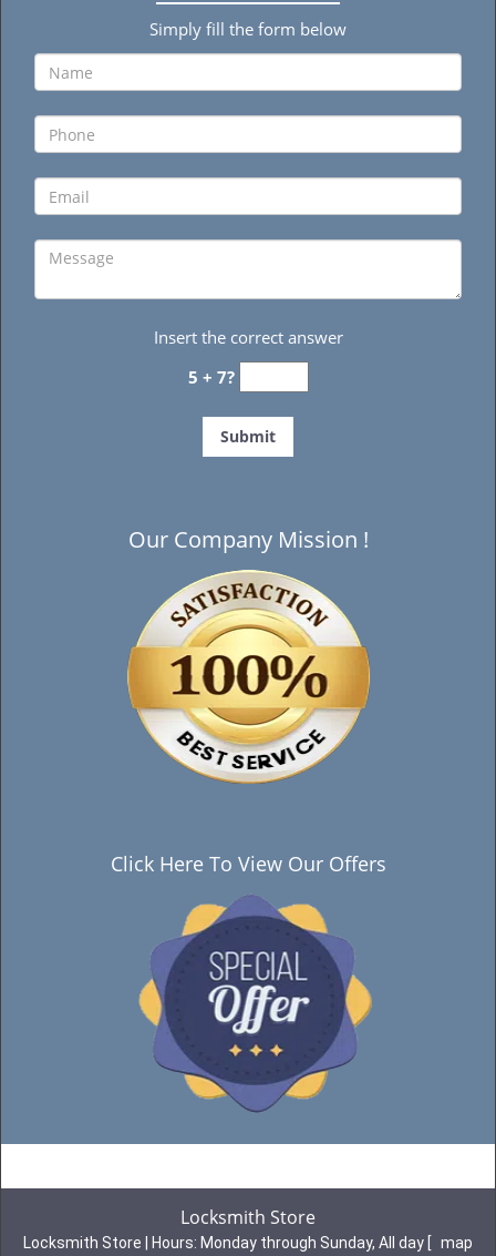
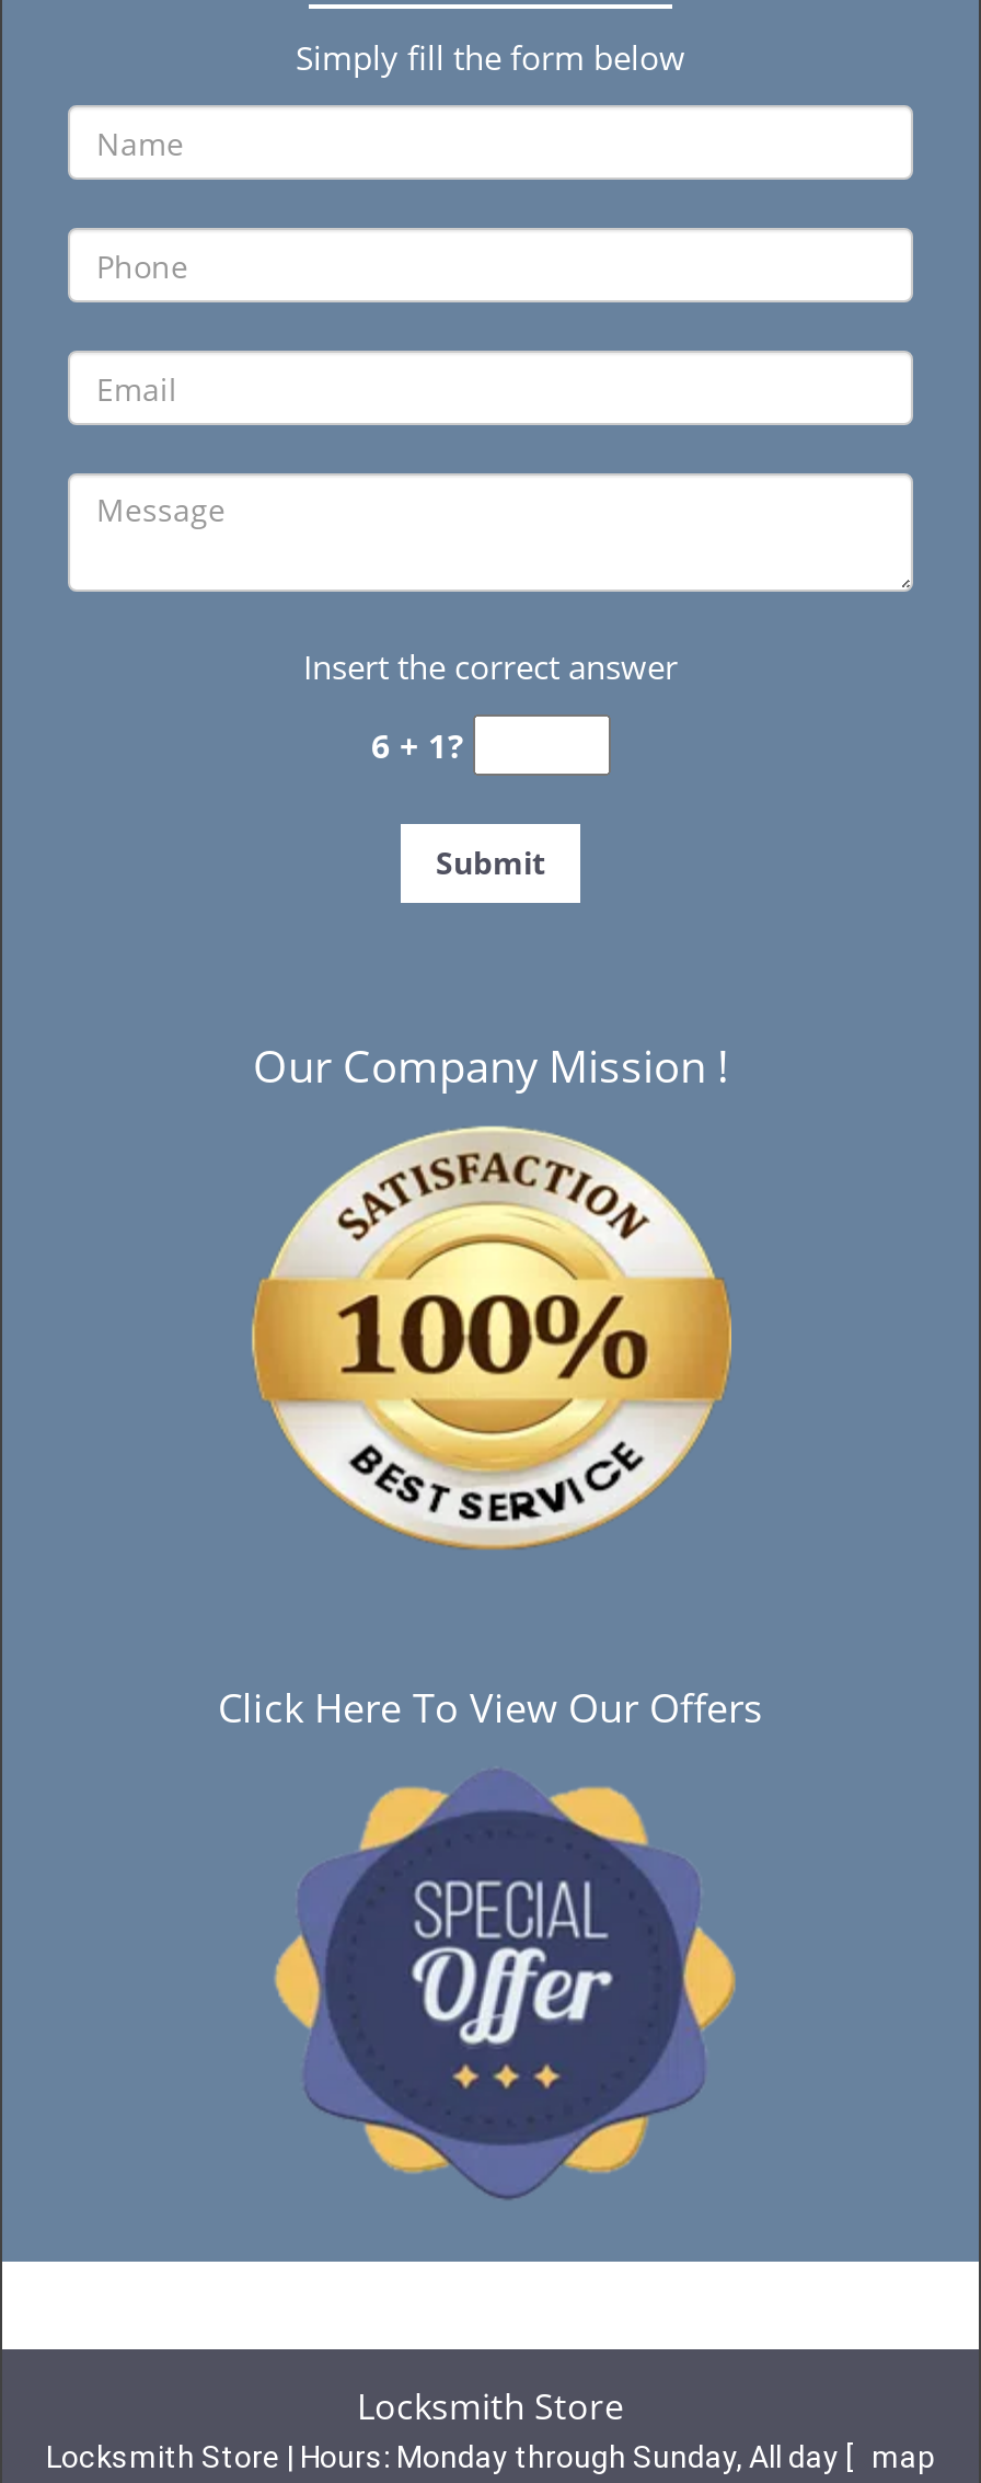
- 5 + 7?
+ 6 + 1?
